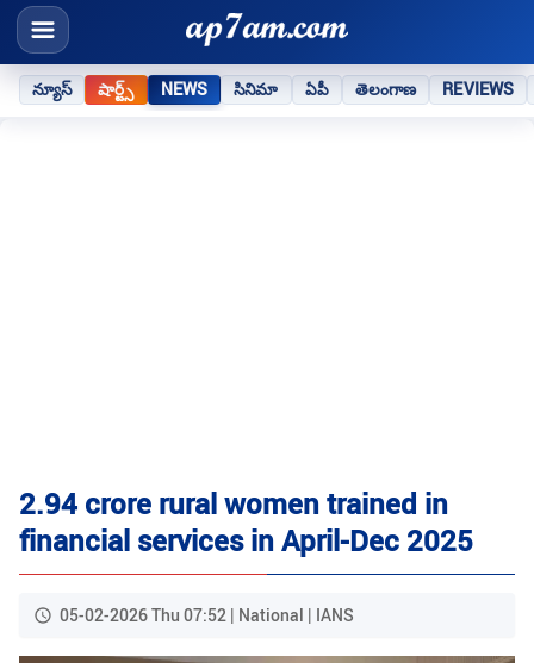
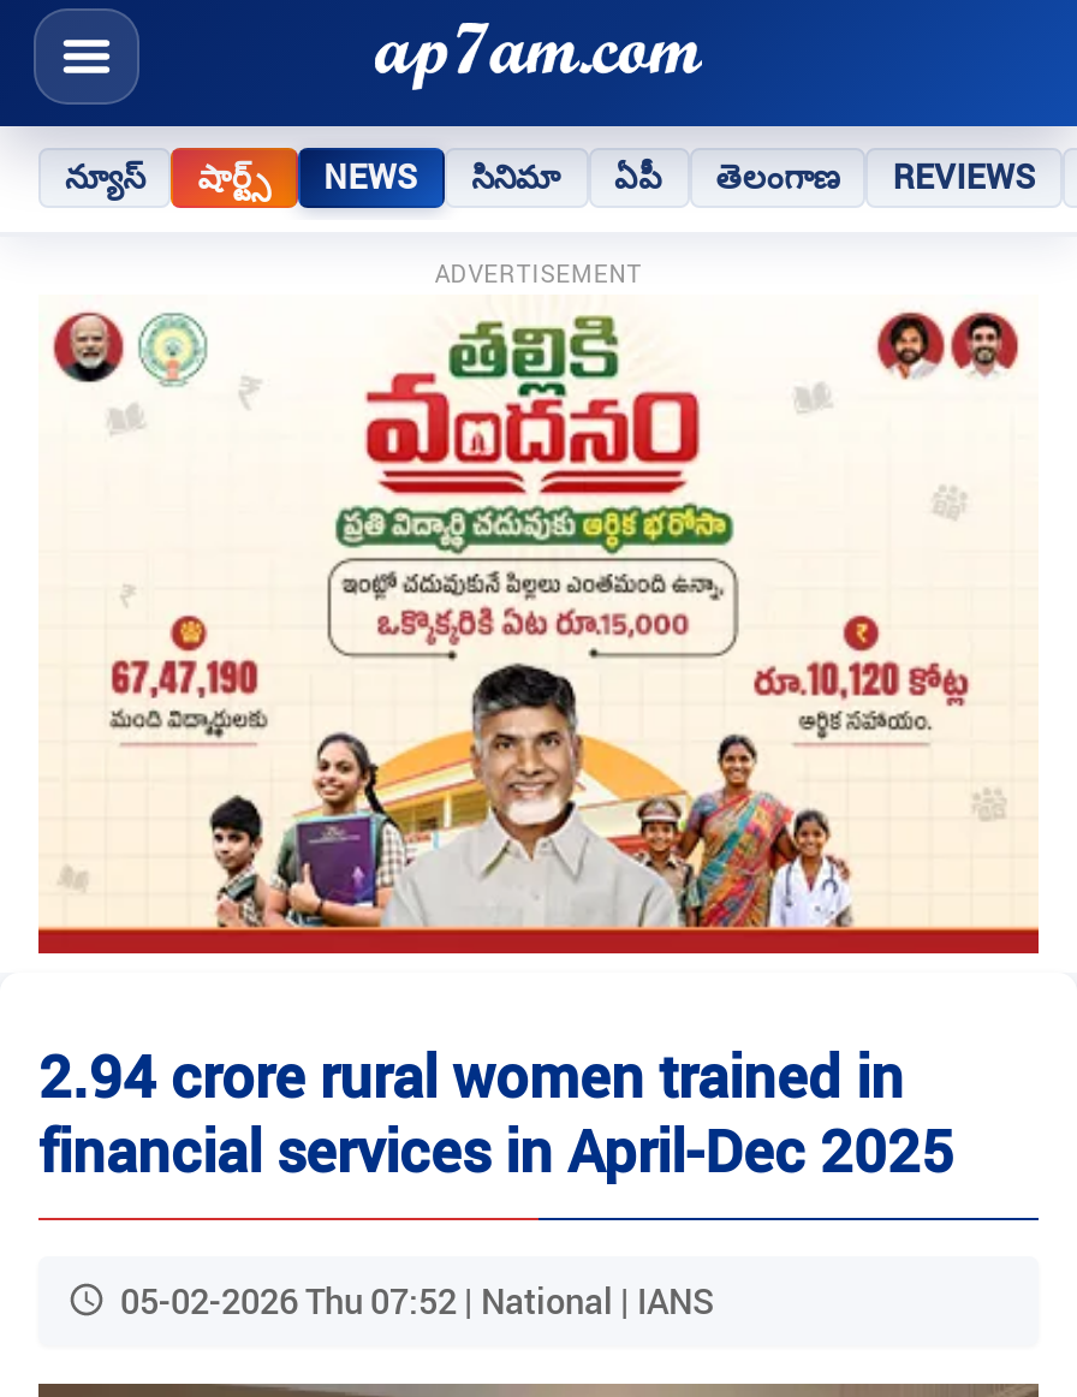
+ [image]

+ ADVERTISEMENT
